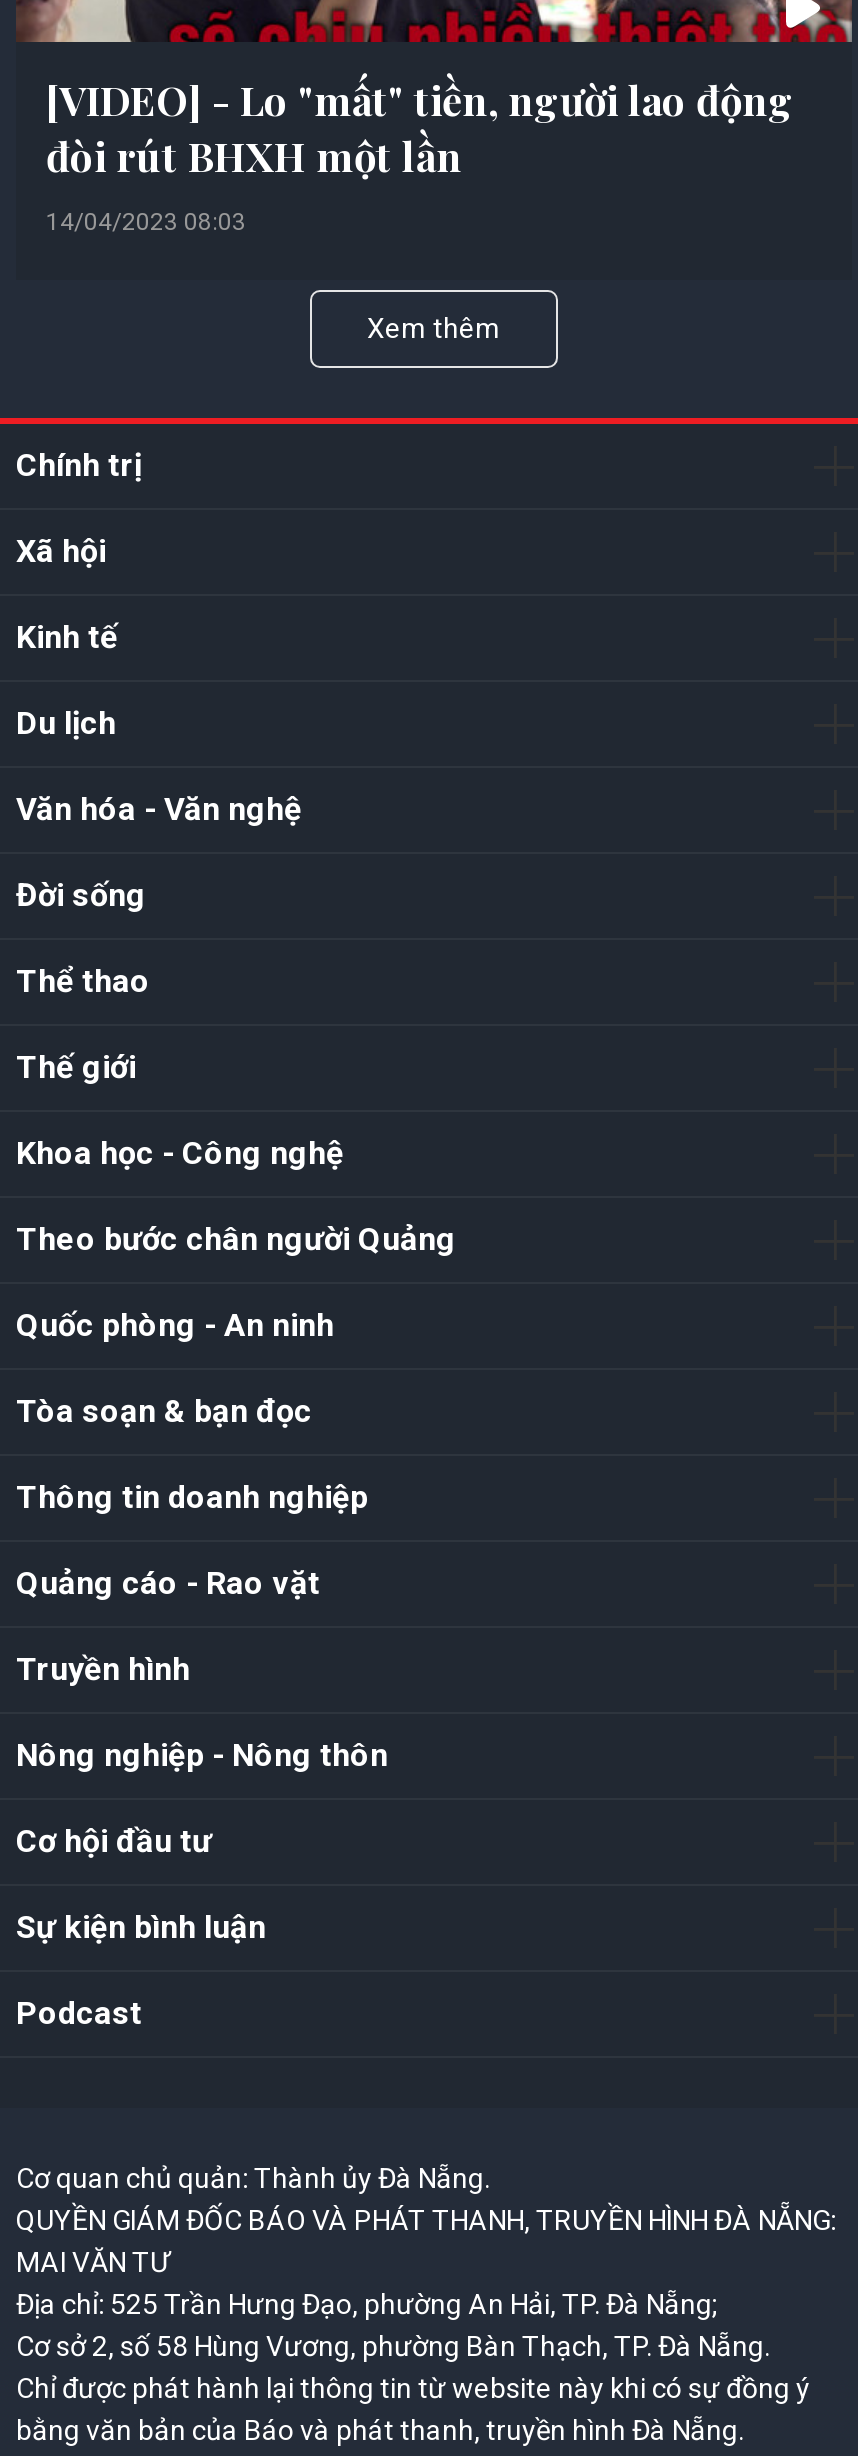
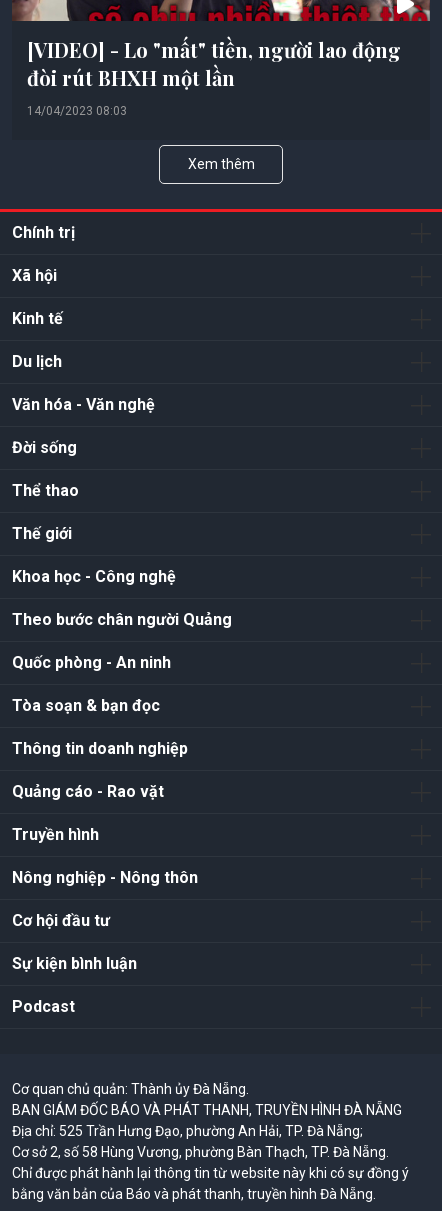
- QUYỀN GIÁM ĐỐC BÁO VÀ PHÁT THANH, TRUYỀN HÌNH ĐÀ NẴNG:
- MAI VĂN TƯ
+ BAN GIÁM ĐỐC BÁO VÀ PHÁT THANH, TRUYỀN HÌNH ĐÀ NẴNG
